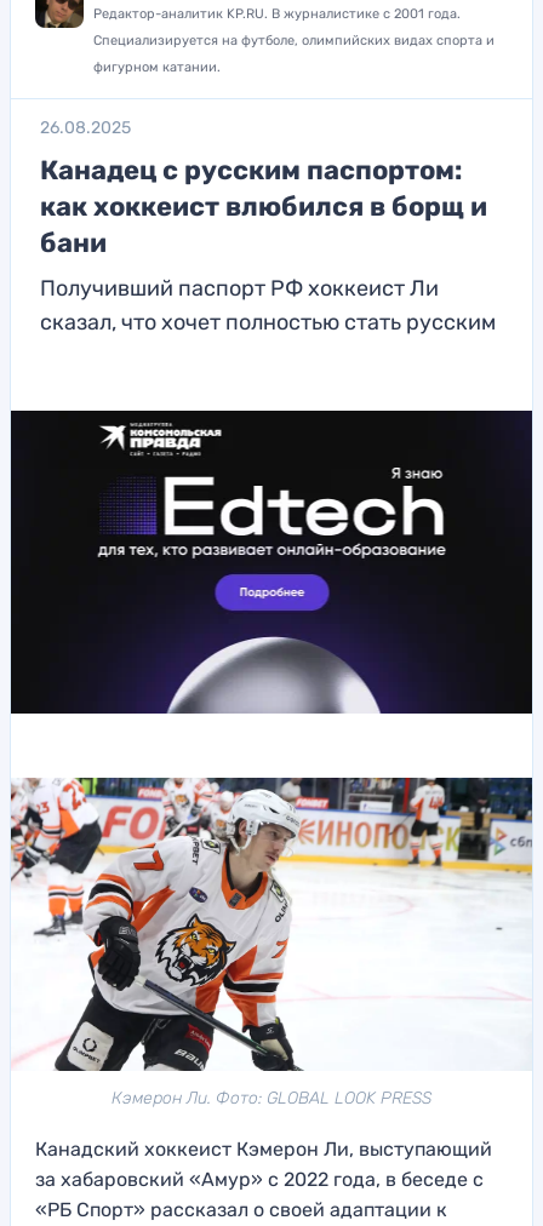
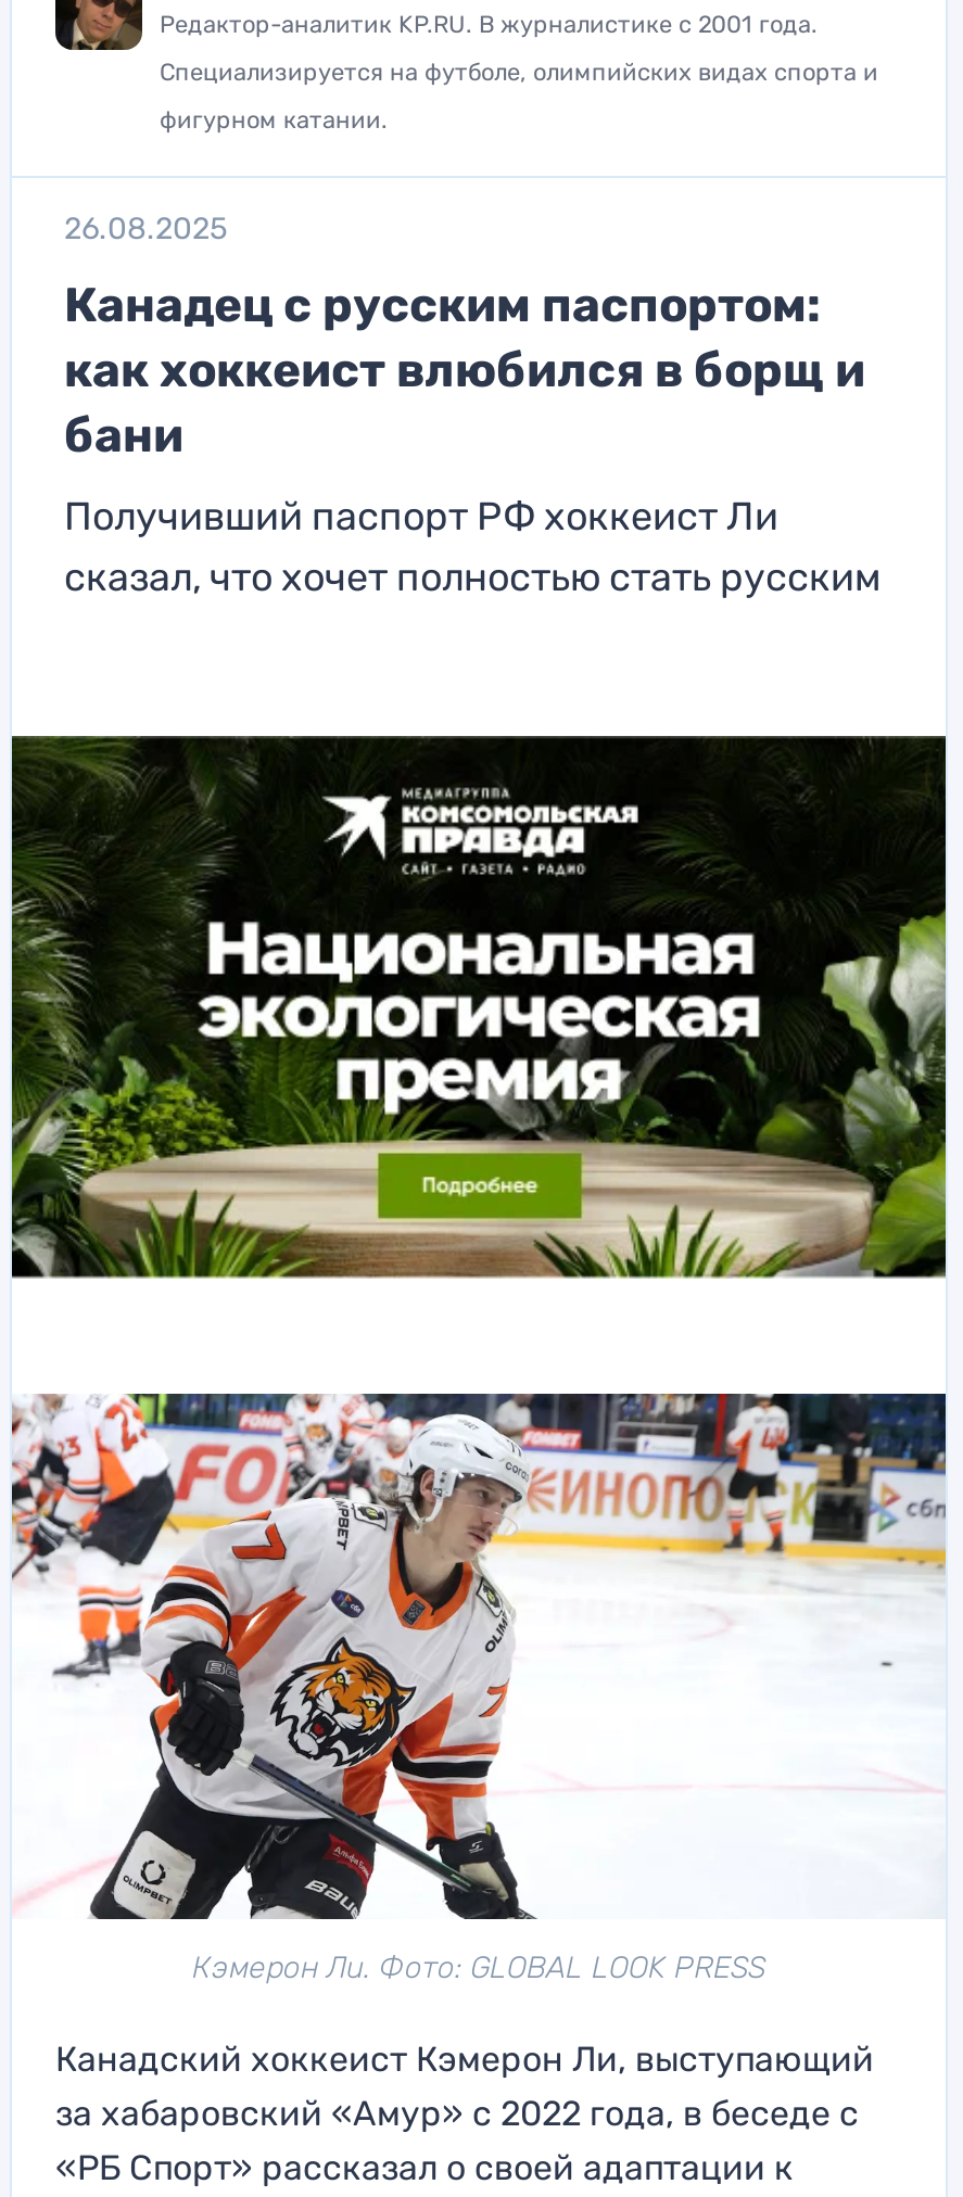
- [image]
+ [image]
